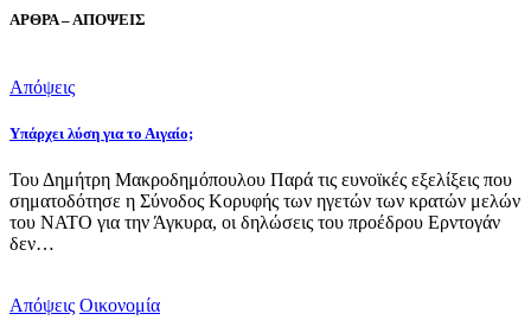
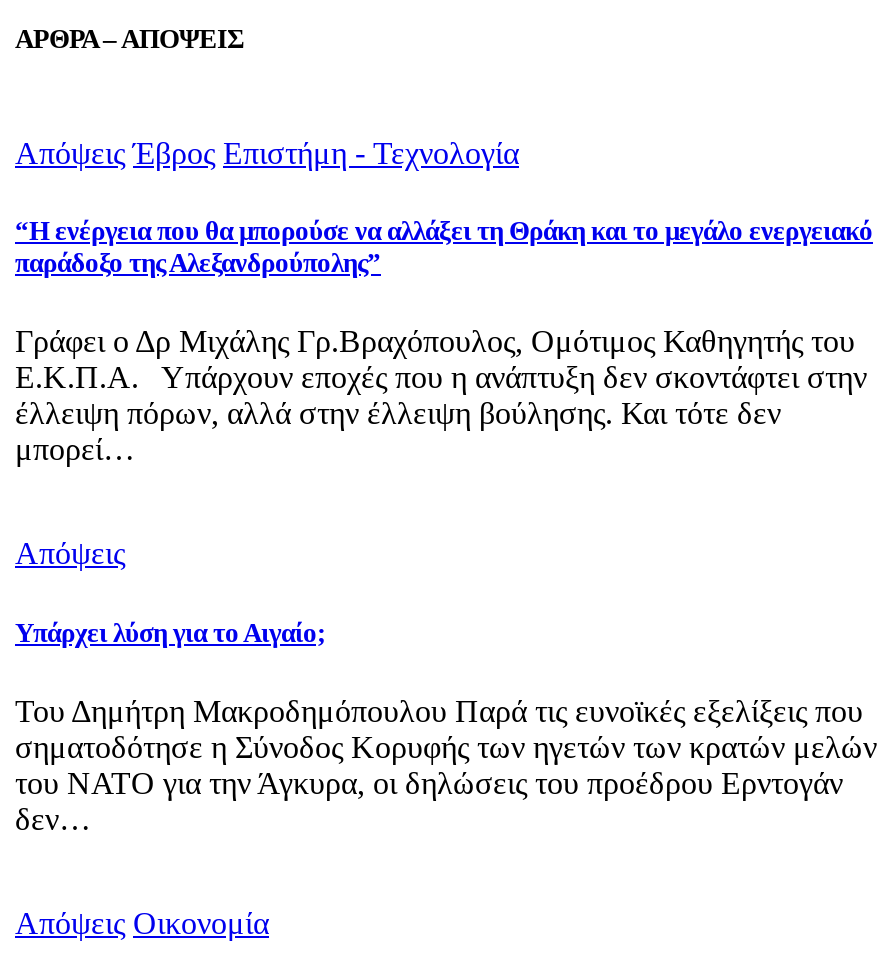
+ Απόψεις Έβρος Επιστήμη - Τεχνολογία
+ “Η ενέργεια που θα μπορούσε να αλλάξει τη Θράκη και το μεγάλο ενεργειακό
+ παράδοξο της Αλεξανδρούπολης”
+ Γράφει ο Δρ Μιχάλης Γρ.Βραχόπουλος, Ομότιμος Καθηγητής του
+ Ε.Κ.Π.Α. Υπάρχουν εποχές που η ανάπτυξη δεν σκοντάφτει στην
+ έλλειψη πόρων, αλλά στην έλλειψη βούλησης. Και τότε δεν
+ μπορεί…
